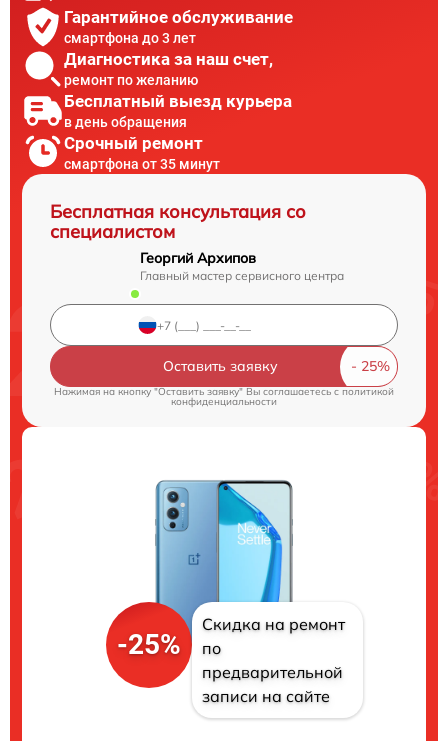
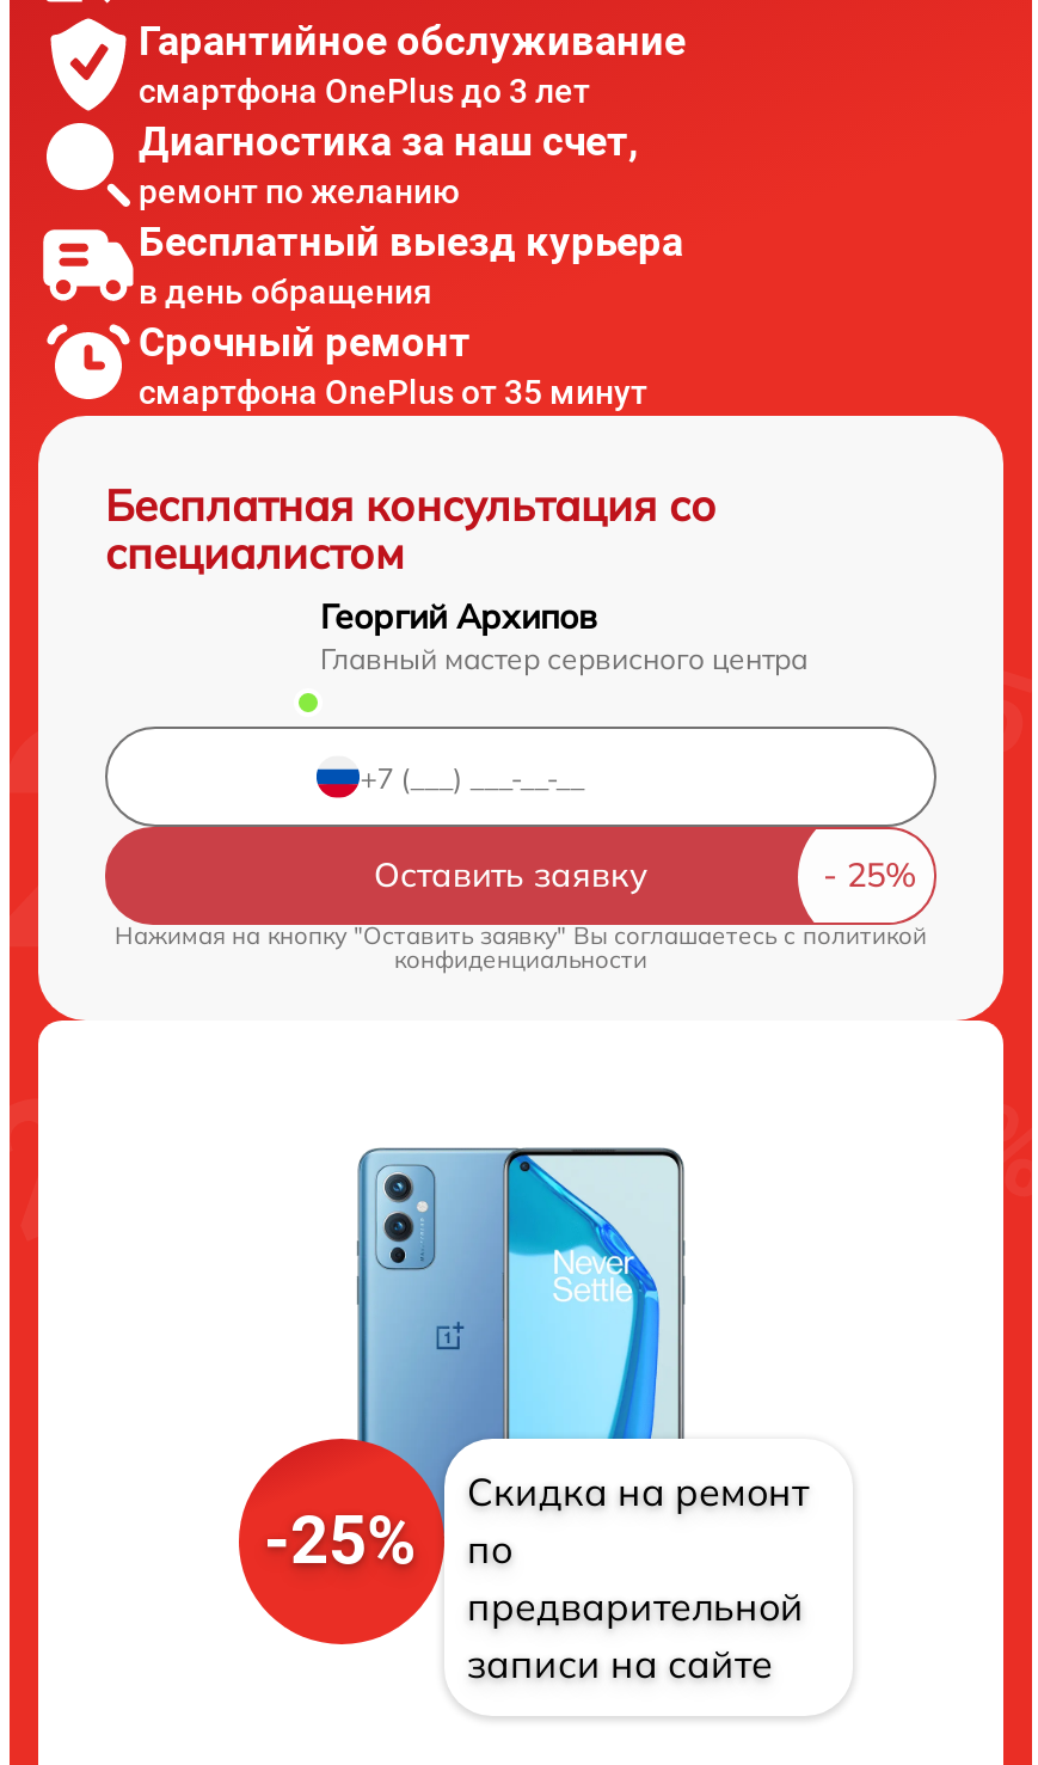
- смартфона до 3 лет
+ смартфона OnePlus до 3 лет

- смартфона от 35 минут
+ смартфона OnePlus от 35 минут
